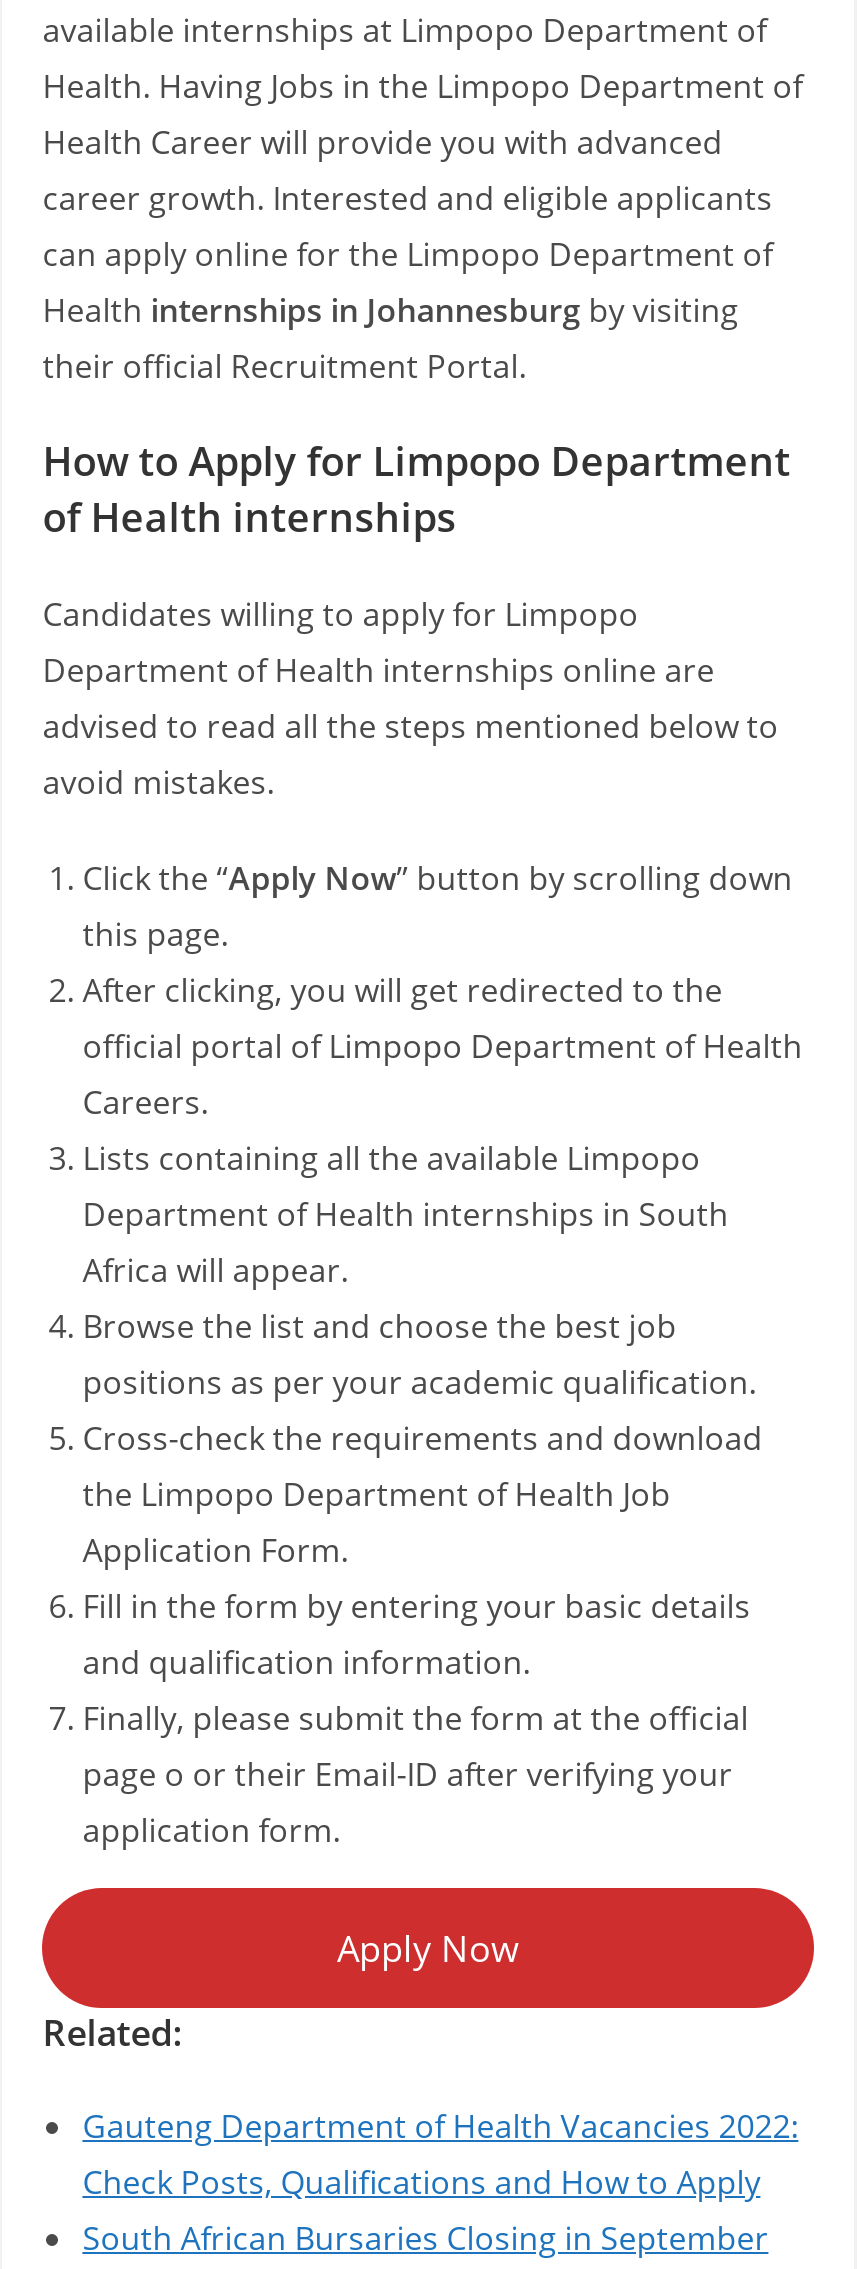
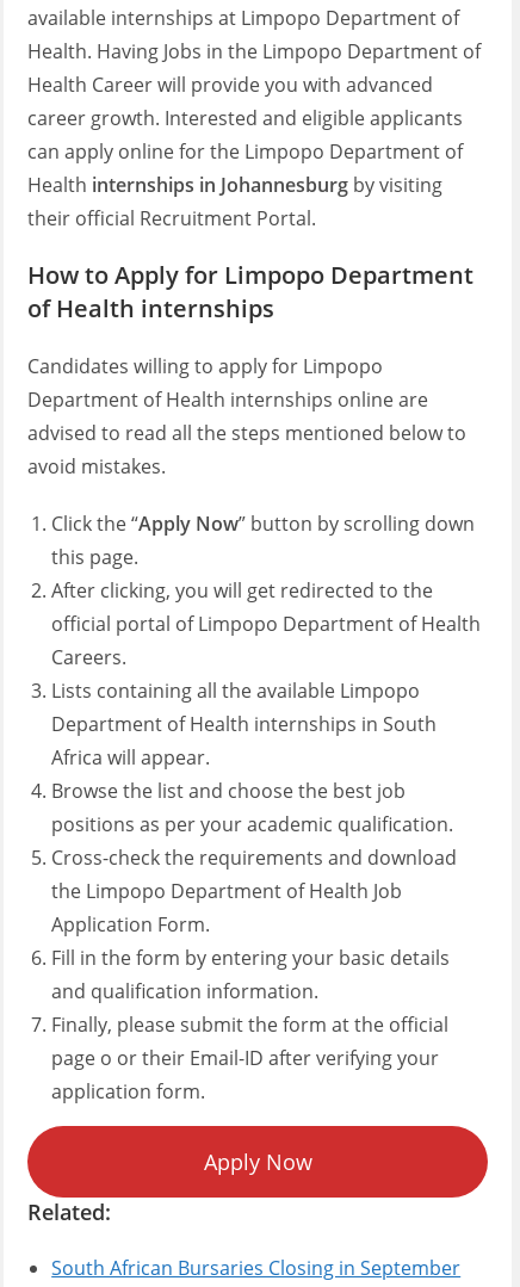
- Gauteng Department of Health Vacancies 2022:
- Check Posts, Qualifications and How to Apply
